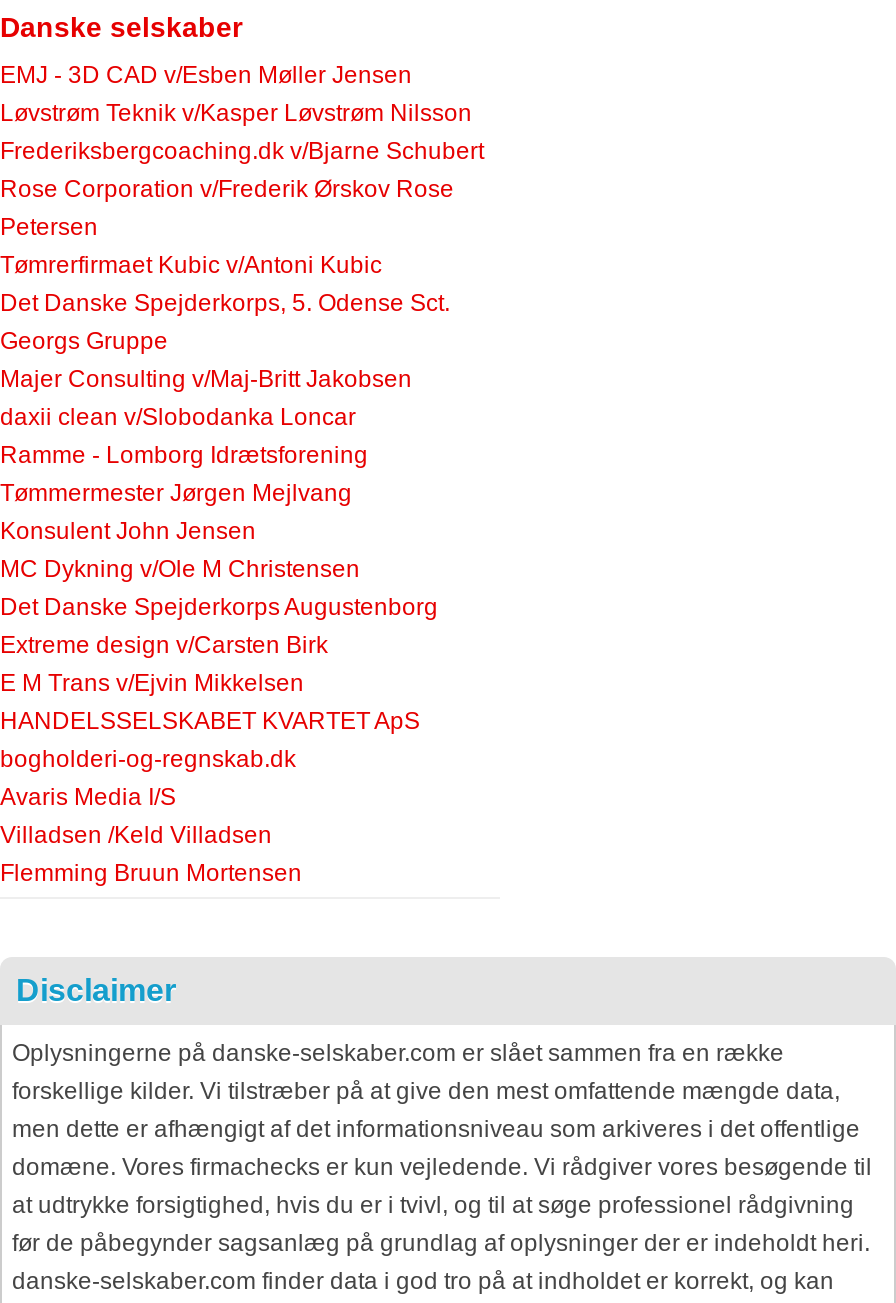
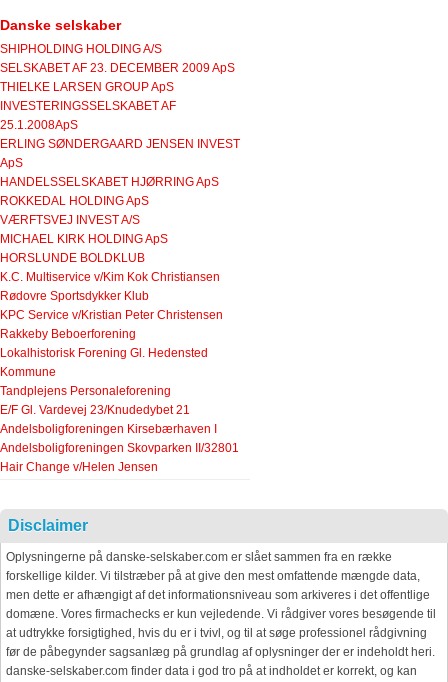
- EMJ - 3D CAD v/Esben Møller Jensen
- Løvstrøm Teknik v/Kasper Løvstrøm Nilsson
- Frederiksbergcoaching.dk v/Bjarne Schubert
- Rose Corporation v/Frederik Ørskov Rose
- Petersen
- Tømrerfirmaet Kubic v/Antoni Kubic
- Det Danske Spejderkorps, 5. Odense Sct.
- Georgs Gruppe
- Majer Consulting v/Maj-Britt Jakobsen
- daxii clean v/Slobodanka Loncar
- Ramme - Lomborg Idrætsforening
- Tømmermester Jørgen Mejlvang
- Konsulent John Jensen
- MC Dykning v/Ole M Christensen
- Det Danske Spejderkorps Augustenborg
- Extreme design v/Carsten Birk
- E M Trans v/Ejvin Mikkelsen
- HANDELSSELSKABET KVARTET ApS
- bogholderi-og-regnskab.dk
- Avaris Media I/S
- Villadsen /Keld Villadsen
- Flemming Bruun Mortensen
+ SHIPHOLDING HOLDING A/S
+ SELSKABET AF 23. DECEMBER 2009 ApS
+ THIELKE LARSEN GROUP ApS
+ INVESTERINGSSELSKABET AF
+ 25.1.2008ApS
+ ERLING SØNDERGAARD JENSEN INVEST
+ ApS
+ HANDELSSELSKABET HJØRRING ApS
+ ROKKEDAL HOLDING ApS
+ VÆRFTSVEJ INVEST A/S
+ MICHAEL KIRK HOLDING ApS
+ HORSLUNDE BOLDKLUB
+ K.C. Multiservice v/Kim Kok Christiansen
+ Rødovre Sportsdykker Klub
+ KPC Service v/Kristian Peter Christensen
+ Rakkeby Beboerforening
+ Lokalhistorisk Forening Gl. Hedensted
+ Kommune
+ Tandplejens Personaleforening
+ E/F Gl. Vardevej 23/Knudedybet 21
+ Andelsboligforeningen Kirsebærhaven I
+ Andelsboligforeningen Skovparken II/32801
+ Hair Change v/Helen Jensen
